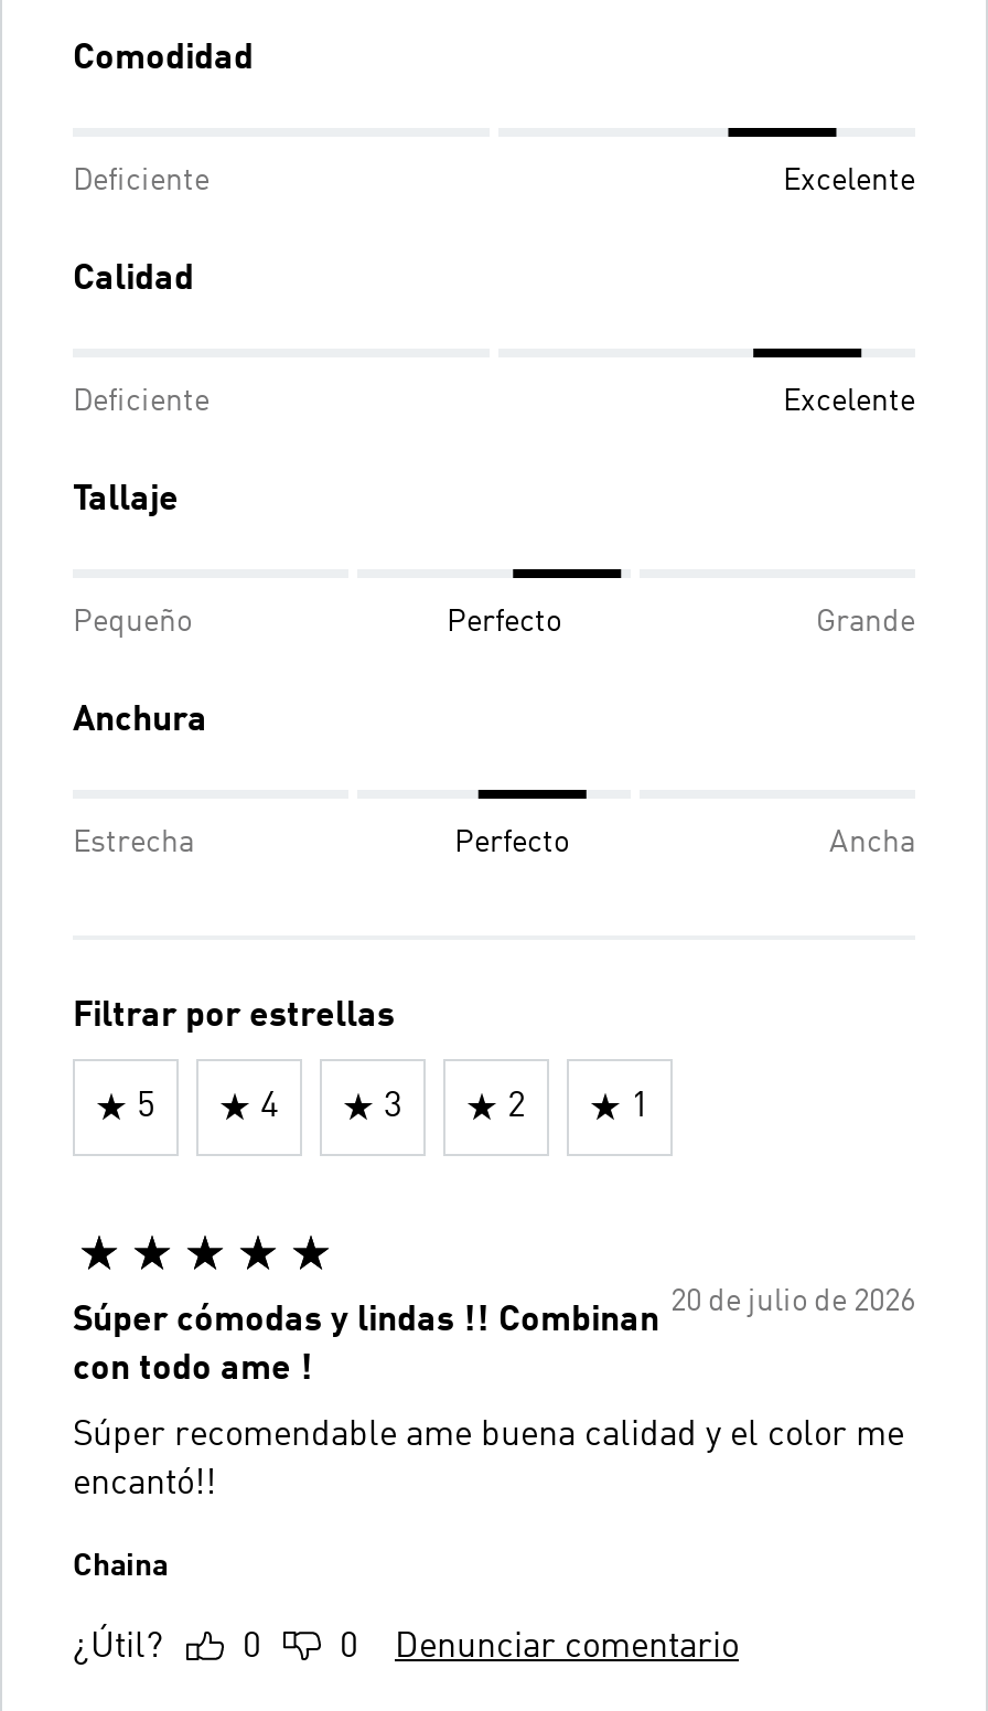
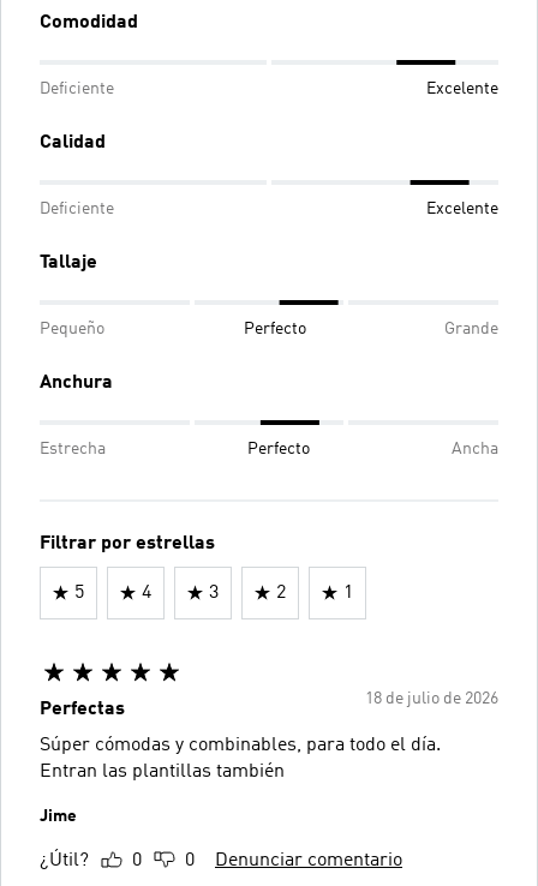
- 20 de julio de 2026
- Súper cómodas y lindas !! Combinan
- con todo ame !
+ 18 de julio de 2026
+ Perfectas

- Súper recomendable ame buena calidad y el color me
- encantó!!
+ Súper cómodas y combinables, para todo el día.
+ Entran las plantillas también

- Chaina
+ Jime
